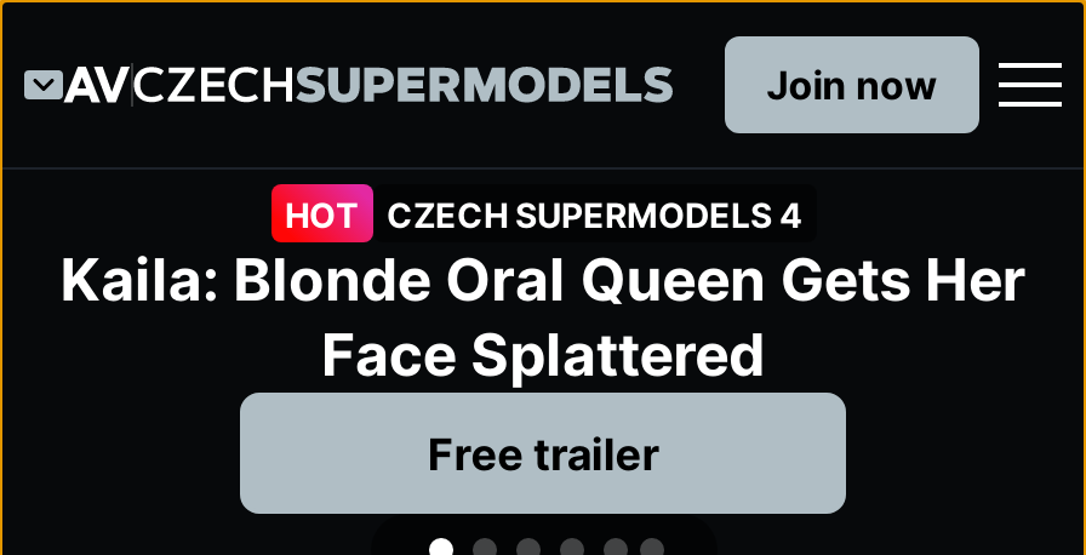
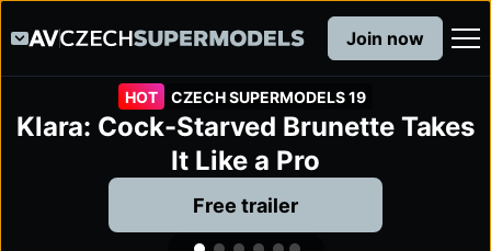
- CZECH SUPERMODELS 4
- Kaila: Blonde Oral Queen Gets Her
- Face Splattered
+ CZECH SUPERMODELS 19
+ Klara: Cock-Starved Brunette Takes
+ It Like a Pro
